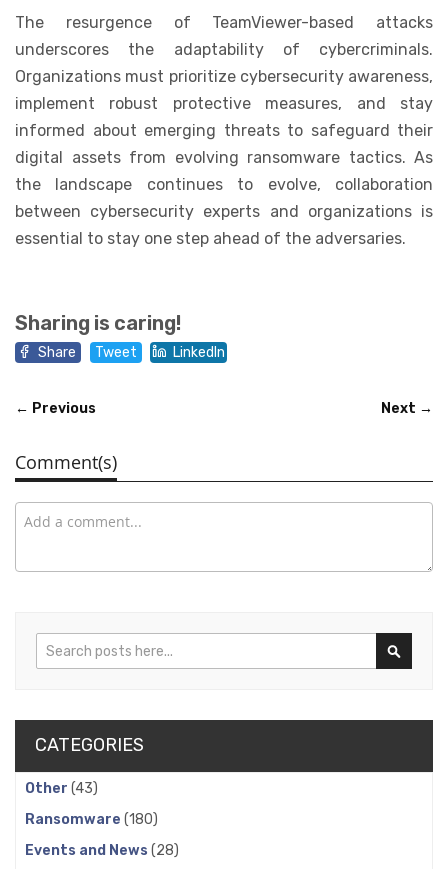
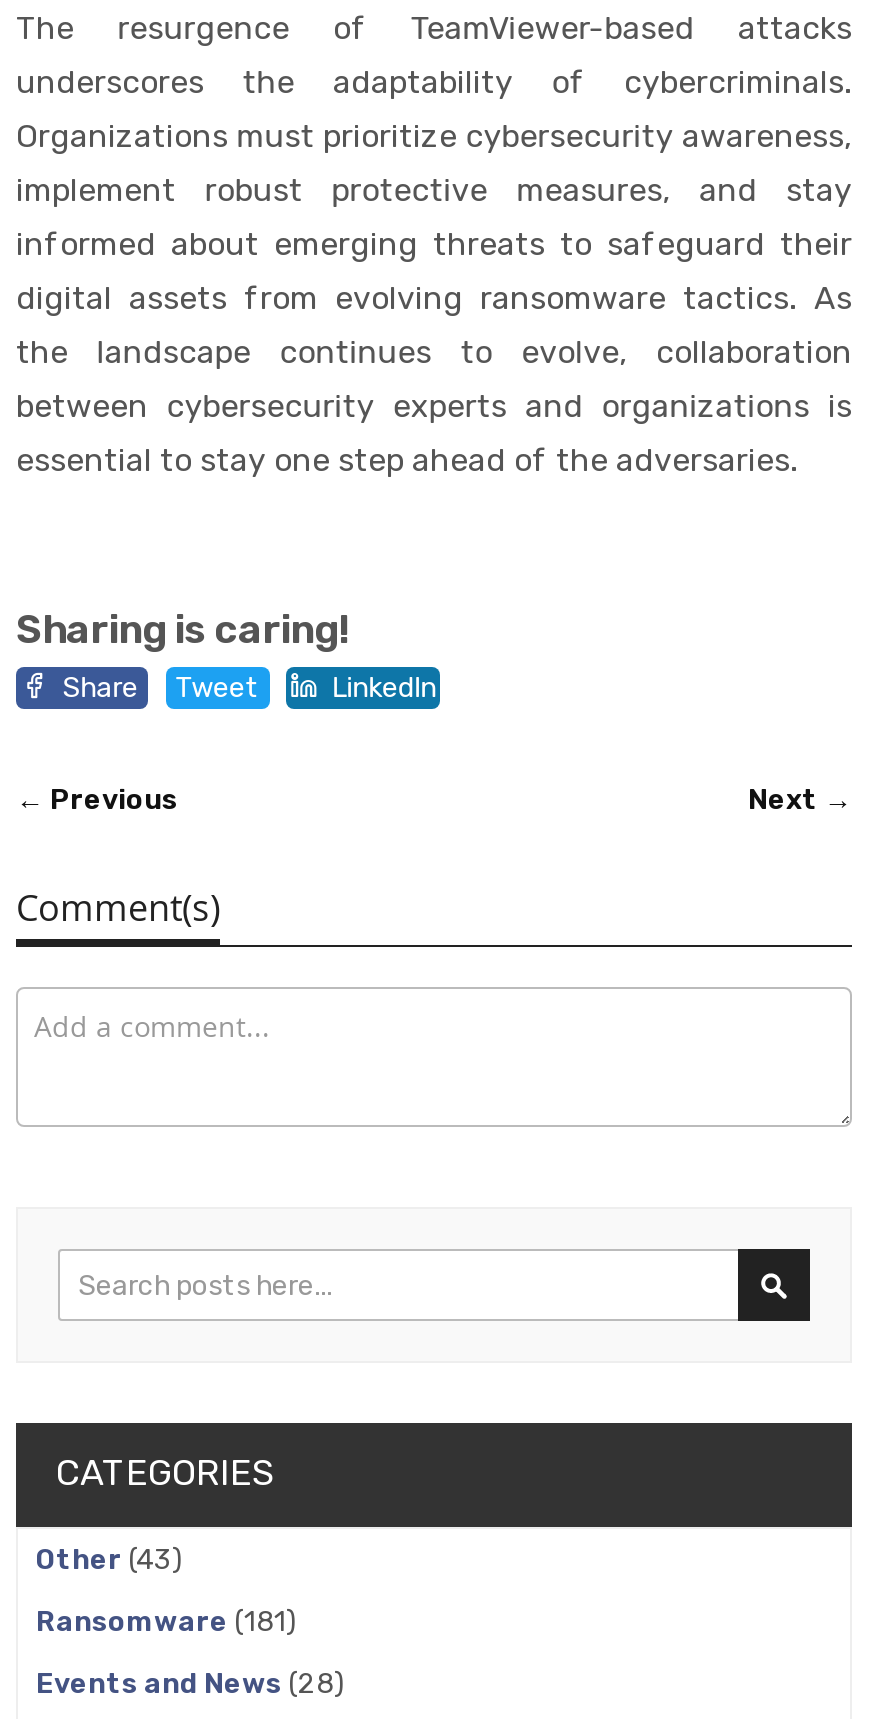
- Ransomware (180)
+ Ransomware (181)
